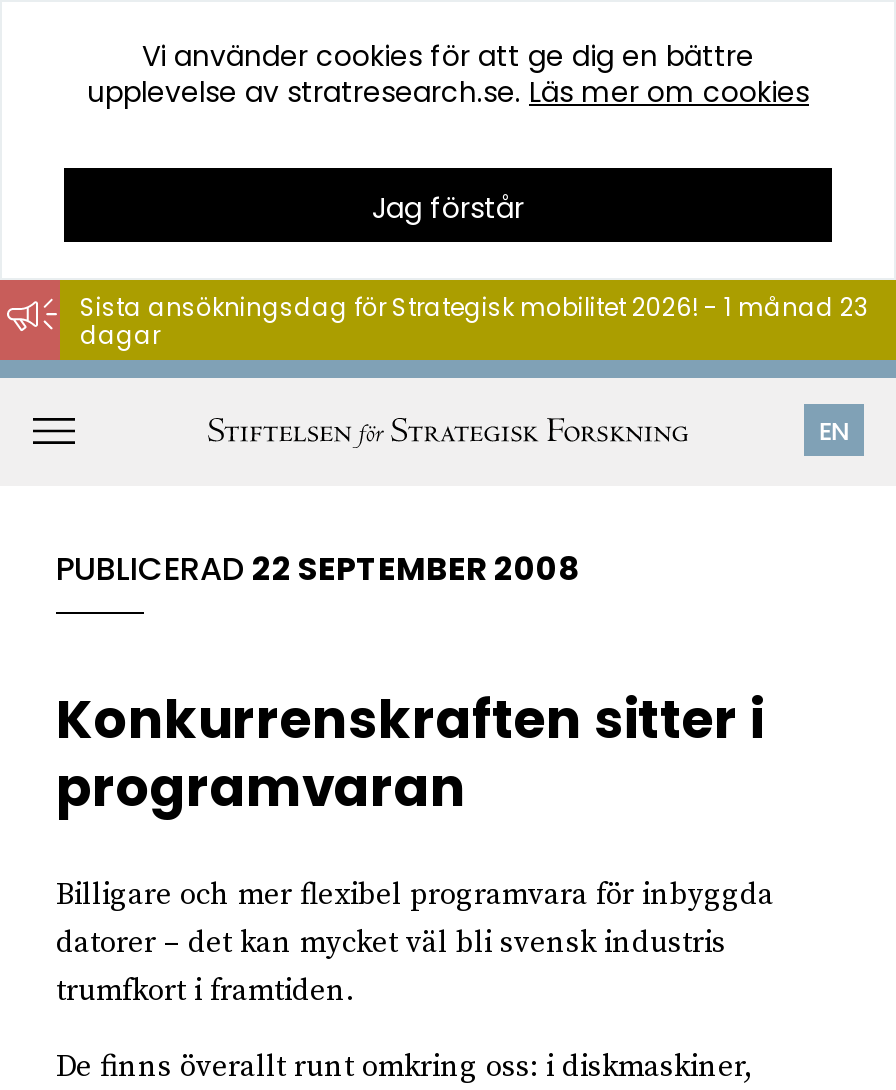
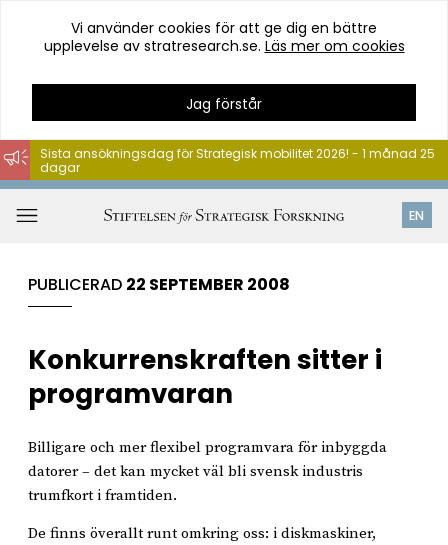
- Sista ansökningsdag för Strategisk mobilitet 2026! - 1 månad 23
+ Sista ansökningsdag för Strategisk mobilitet 2026! - 1 månad 25
